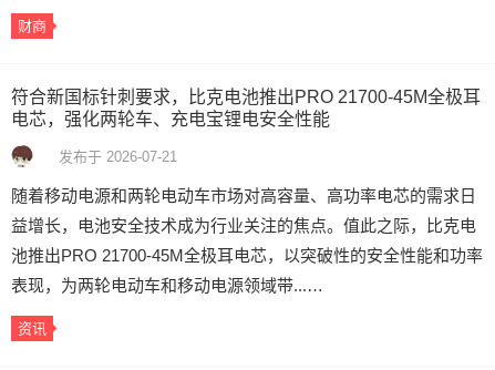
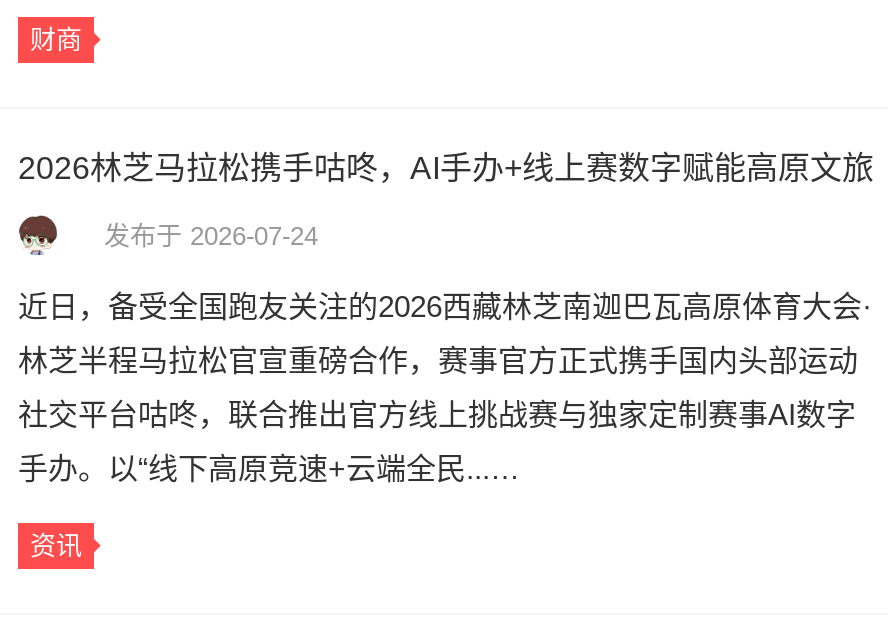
- 符合新国标针刺要求，比克电池推出PRO 21700-45M全极耳
- 电芯，强化两轮车、充电宝锂电安全性能
+ 2026林芝马拉松携手咕咚，AI手办+线上赛数字赋能高原文旅

- 发布于 2026-07-21
+ 发布于 2026-07-24

- 随着移动电源和两轮电动车市场对高容量、高功率电芯的需求日
+ 近日，备受全国跑友关注的2026西藏林芝南迦巴瓦高原体育大会·

- 益增长，电池安全技术成为行业关注的焦点。值此之际，比克电
+ 林芝半程马拉松官宣重磅合作，赛事官方正式携手国内头部运动

- 池推出PRO 21700-45M全极耳电芯，以突破性的安全性能和功率
+ 社交平台咕咚，联合推出官方线上挑战赛与独家定制赛事AI数字

- 表现，为两轮电动车和移动电源领域带...…
+ 手办。以“线下高原竞速+云端全民...…
